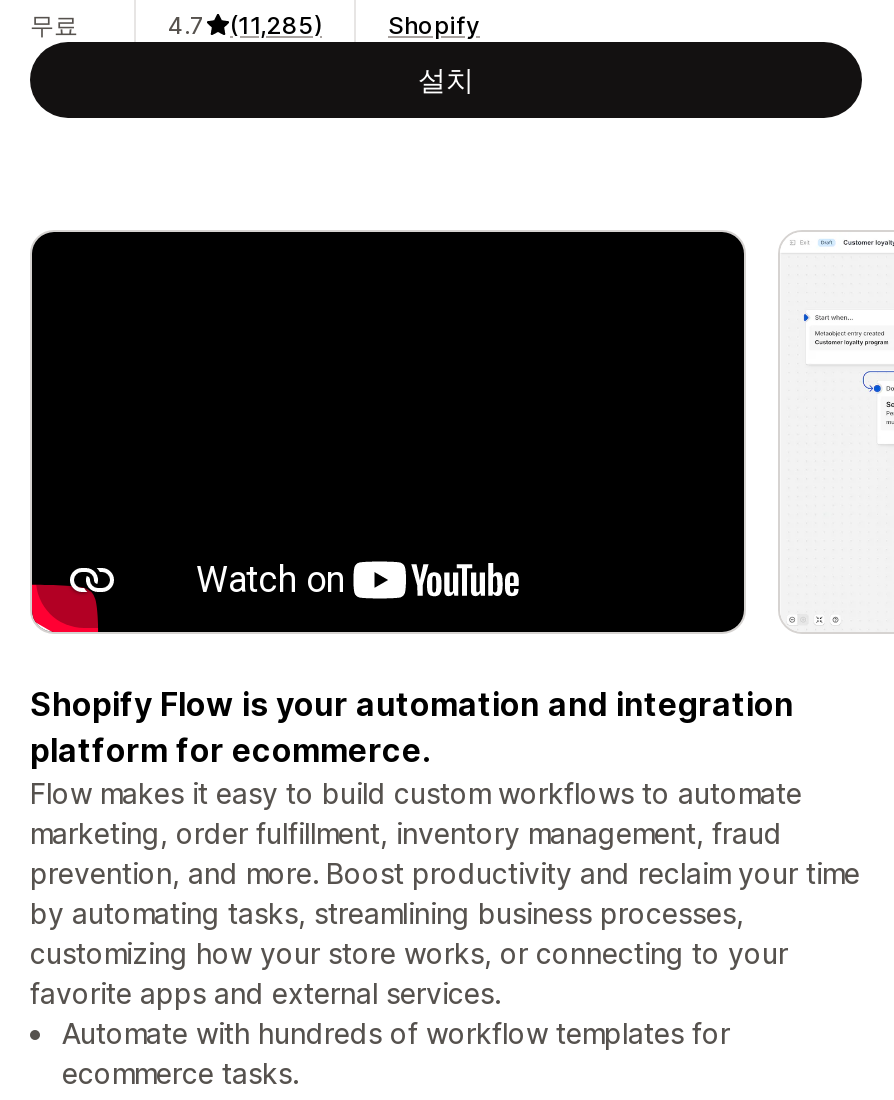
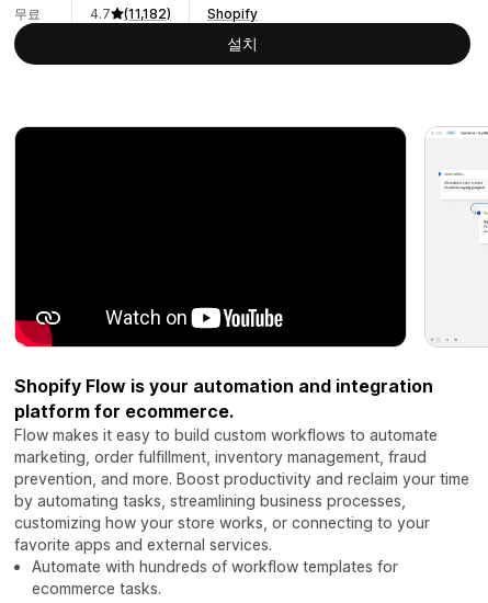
- 4.7 (11,285)
+ 4.7 (11,182)
